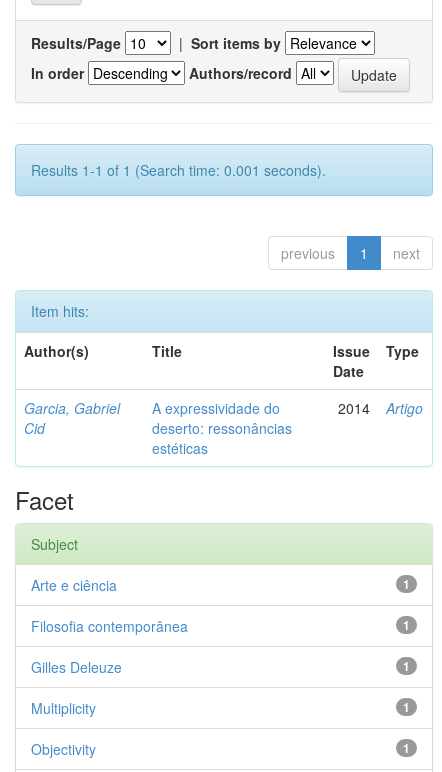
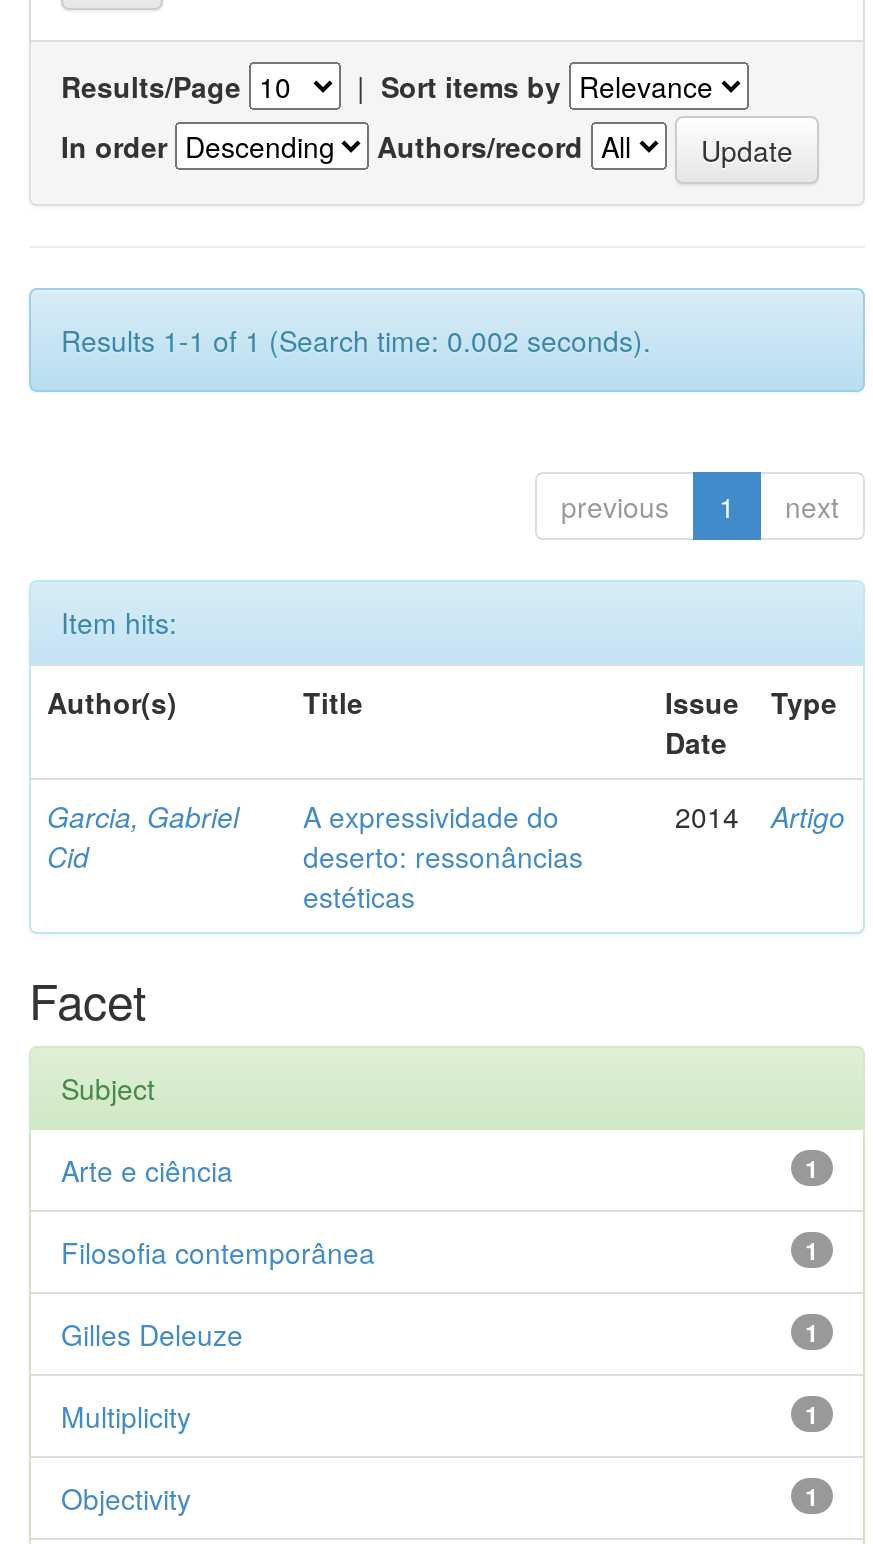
- Results 1-1 of 1 (Search time: 0.001 seconds).
+ Results 1-1 of 1 (Search time: 0.002 seconds).
